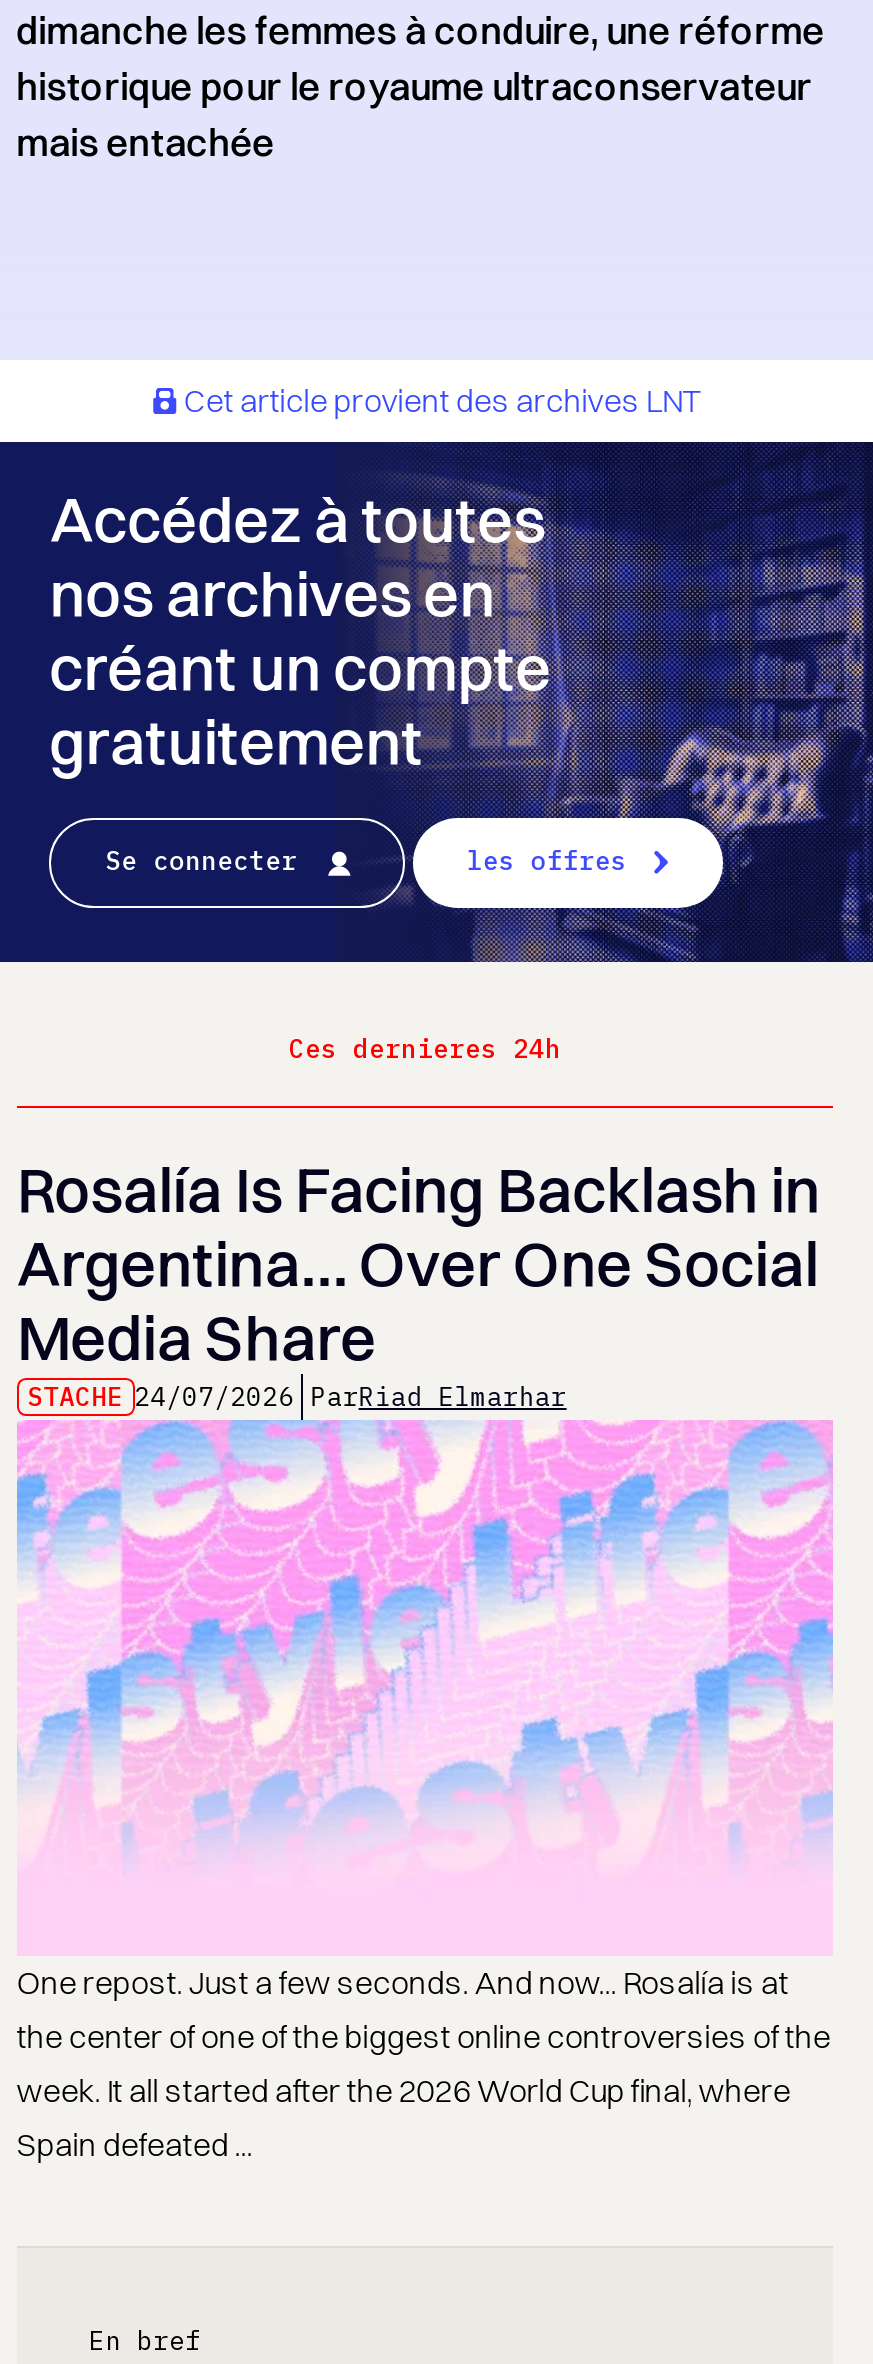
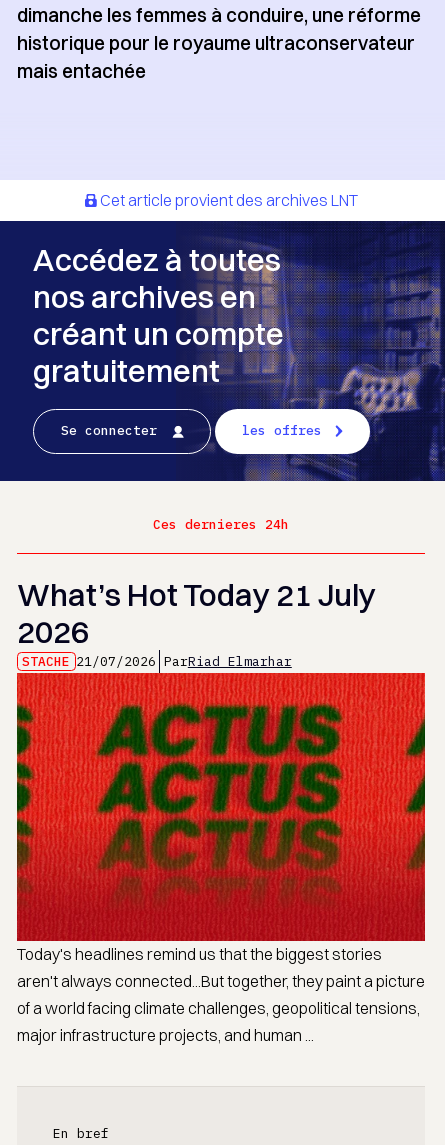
- Rosalía Is Facing Backlash in
- Argentina… Over One Social
- Media Share
- STACHE 24/07/2026 ParRiad Elmarhar
+ What’s Hot Today 21 July
+ 2026
+ STACHE 21/07/2026 ParRiad Elmarhar

- [image]
- One repost. Just a few seconds. And now... Rosalía is at
- the center of one of the biggest online controversies of the
- week. It all started after the 2026 World Cup final, where
- Spain defeated ...
+ [image]
+ Today's headlines remind us that the biggest stories
+ aren't always connected...But together, they paint a picture
+ of a world facing climate challenges, geopolitical tensions,
+ major infrastructure projects, and human ...
